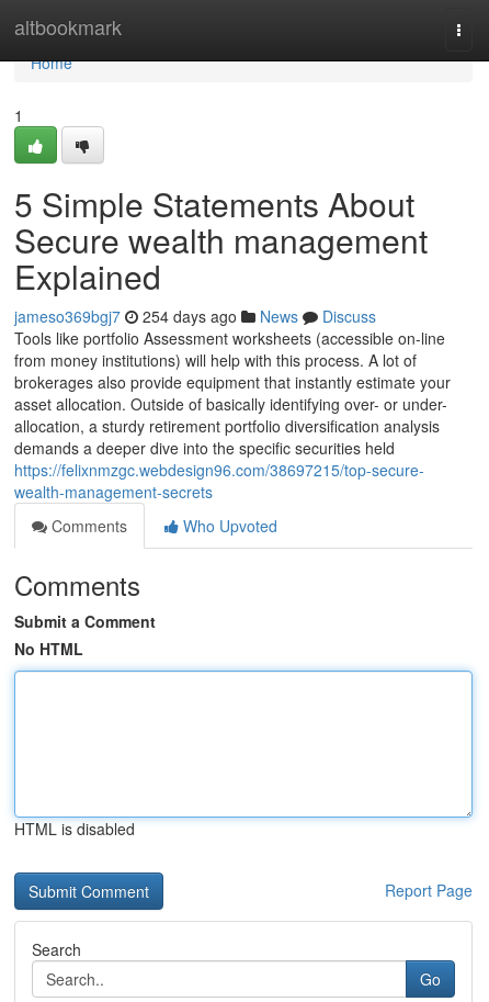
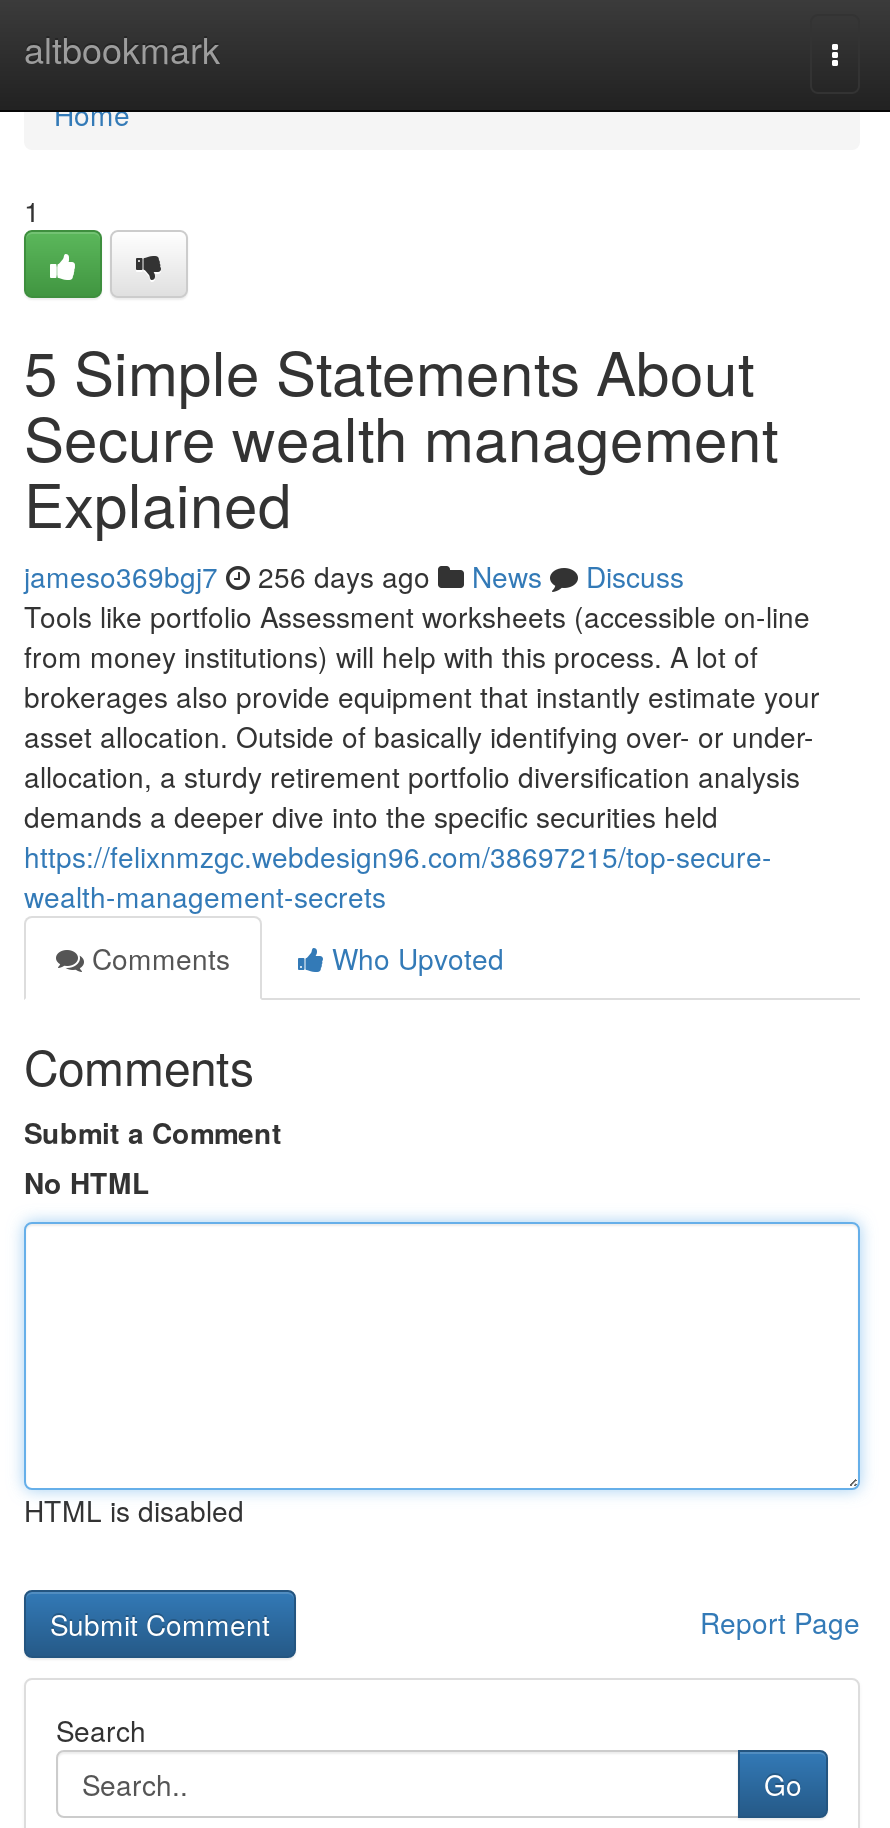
- jameso369bgj7 254 days ago News Discuss
+ jameso369bgj7 256 days ago News Discuss
